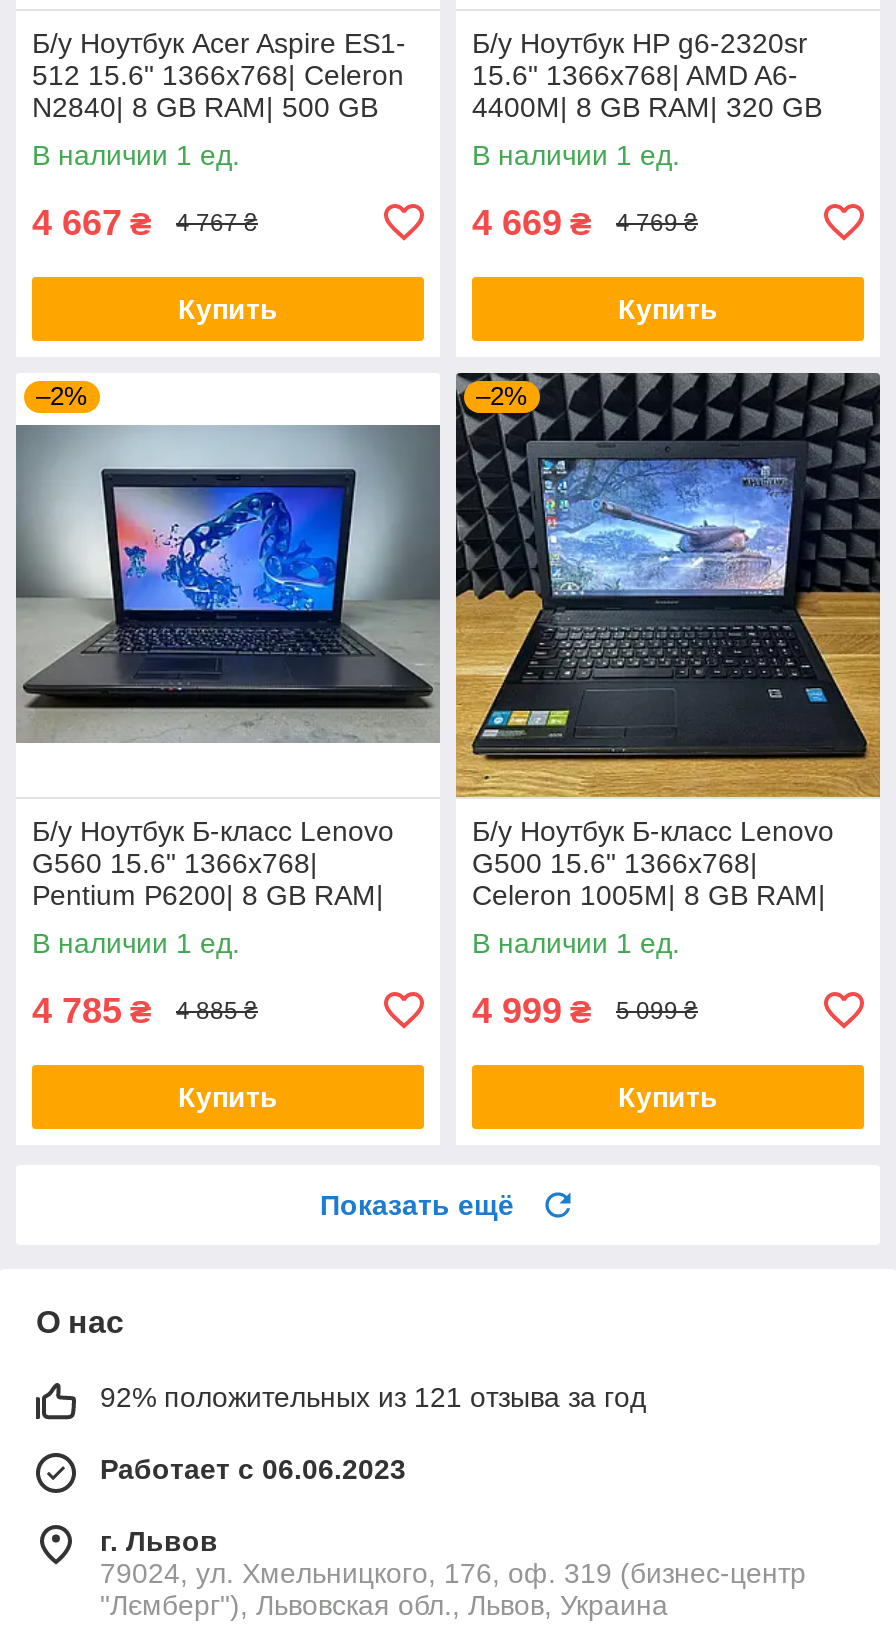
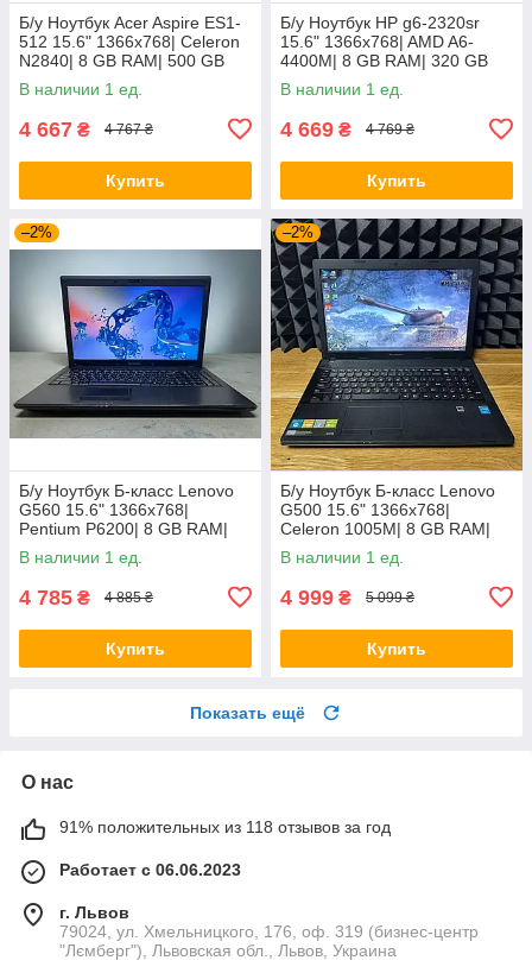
- 92% положительных из 121 отзыва за год
+ 91% положительных из 118 отзывов за год
